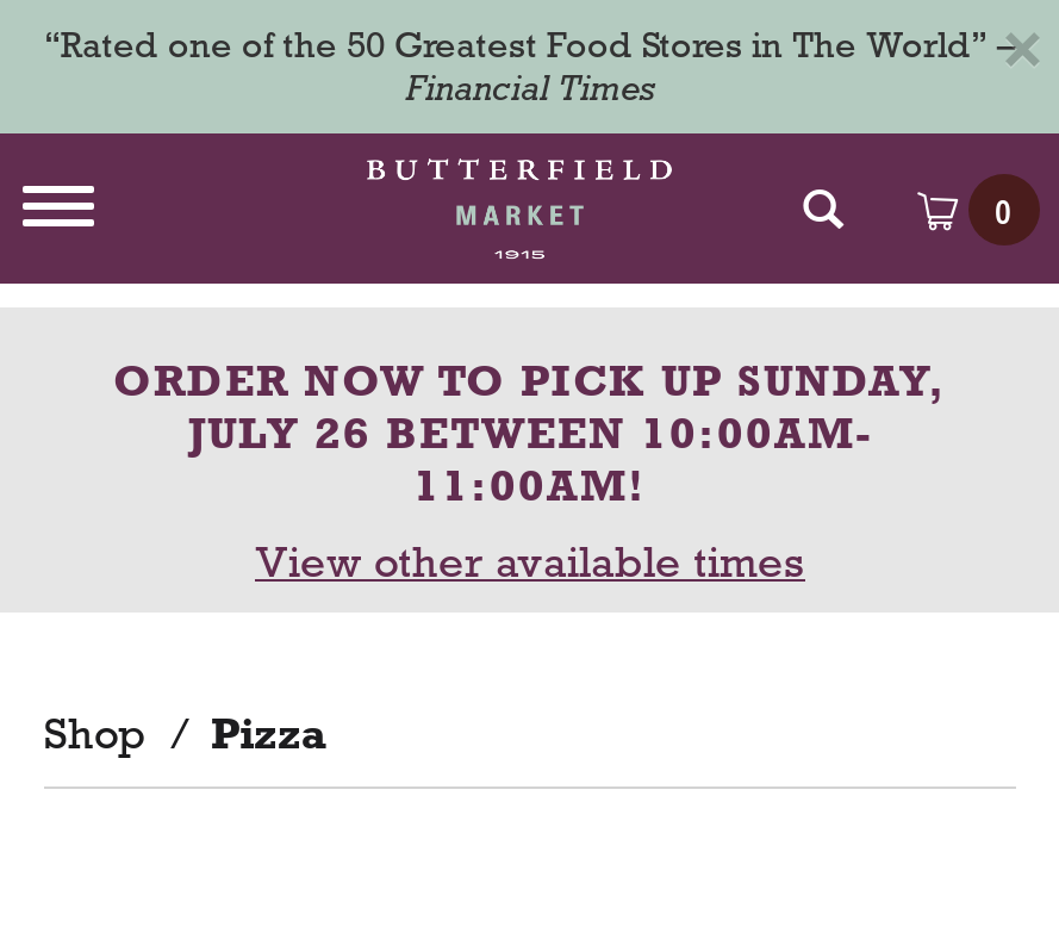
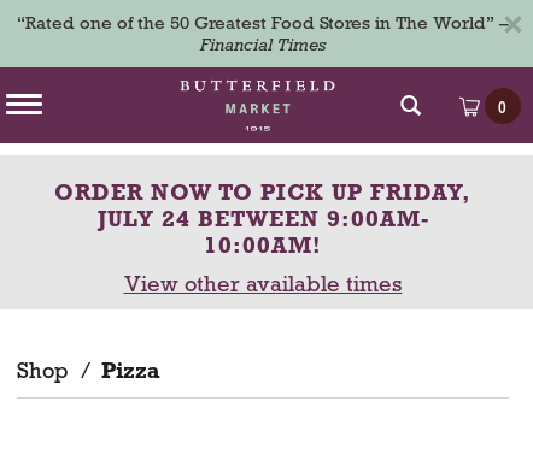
- ORDER NOW TO PICK UP SUNDAY,
- JULY 26 BETWEEN 10:00AM-
- 11:00AM!
+ ORDER NOW TO PICK UP FRIDAY,
+ JULY 24 BETWEEN 9:00AM-
+ 10:00AM!
